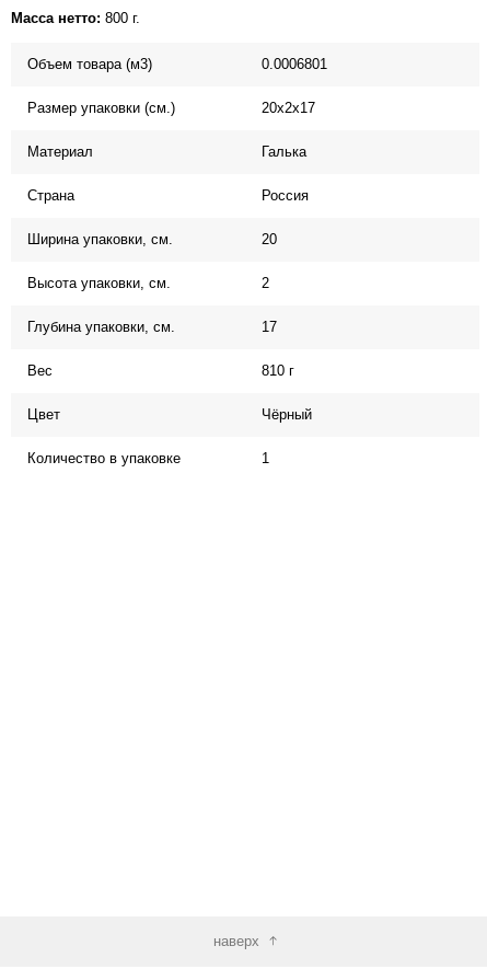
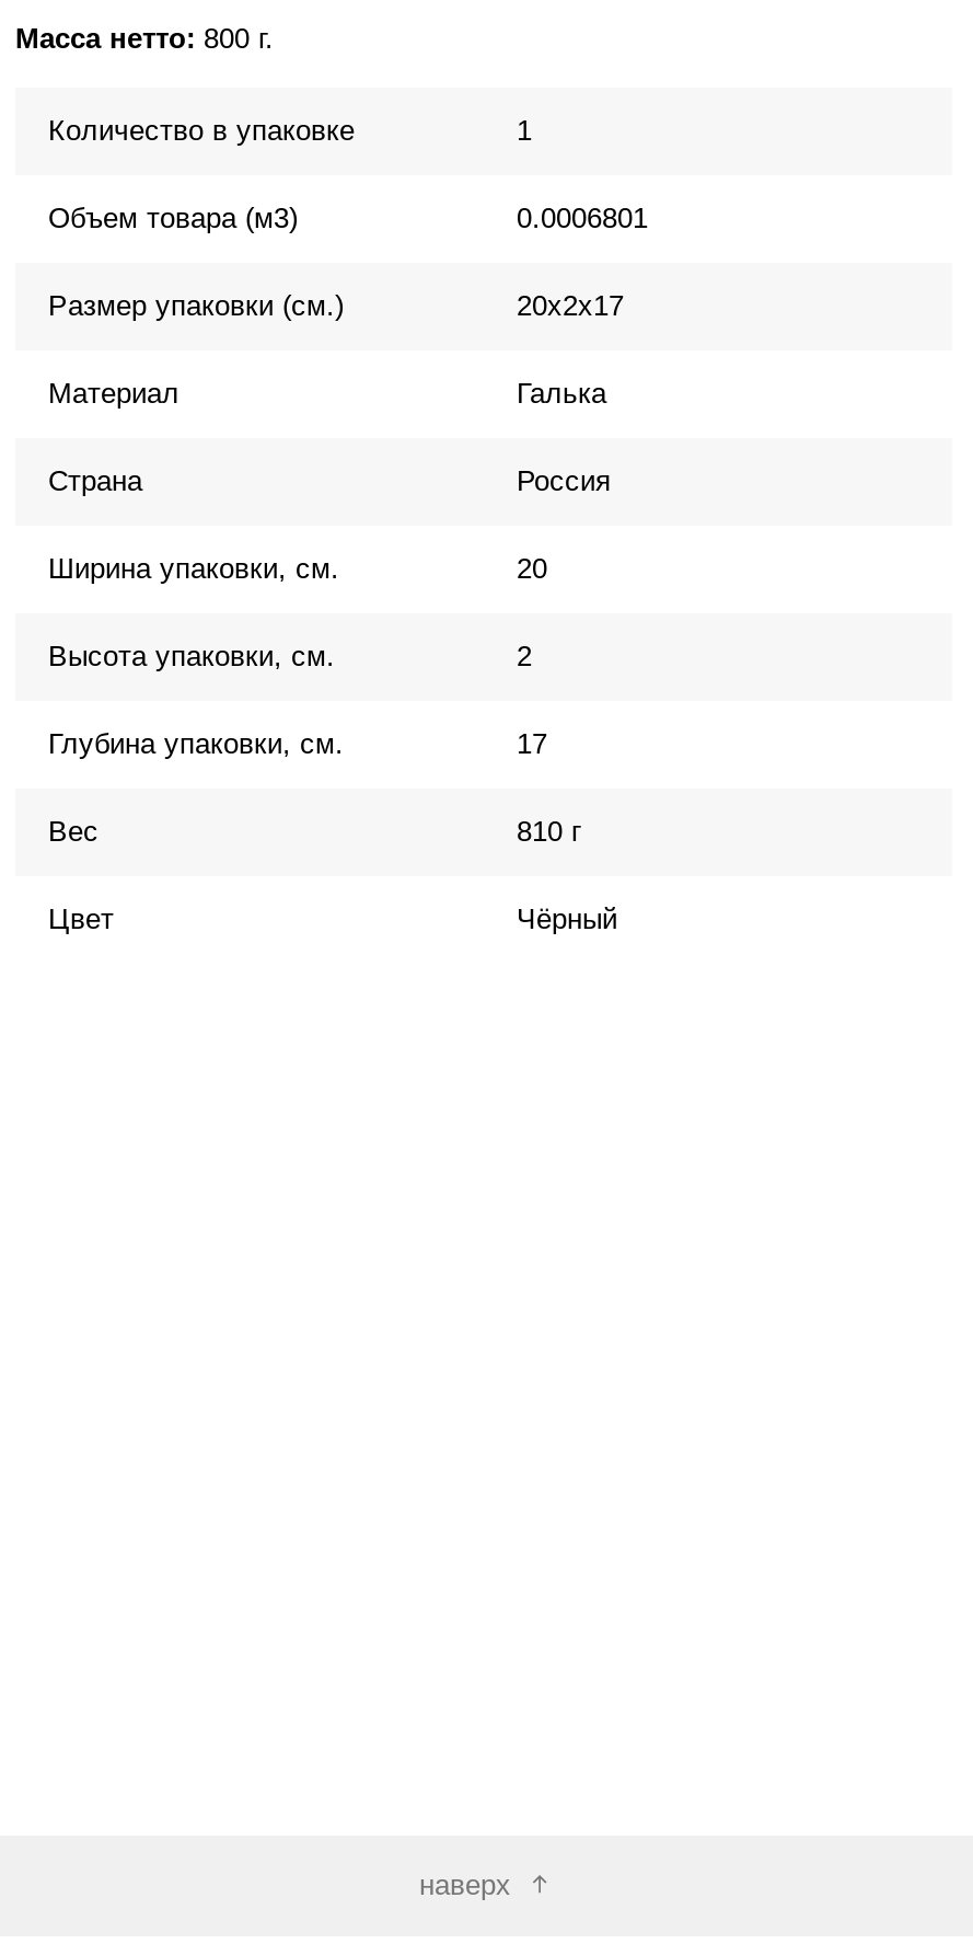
moved down: Объем товара (м3) | 0.0006801 | Размер упаковки (см.) | ... | Цвет | Чёрный

moved up: Количество в упаковке | 1
